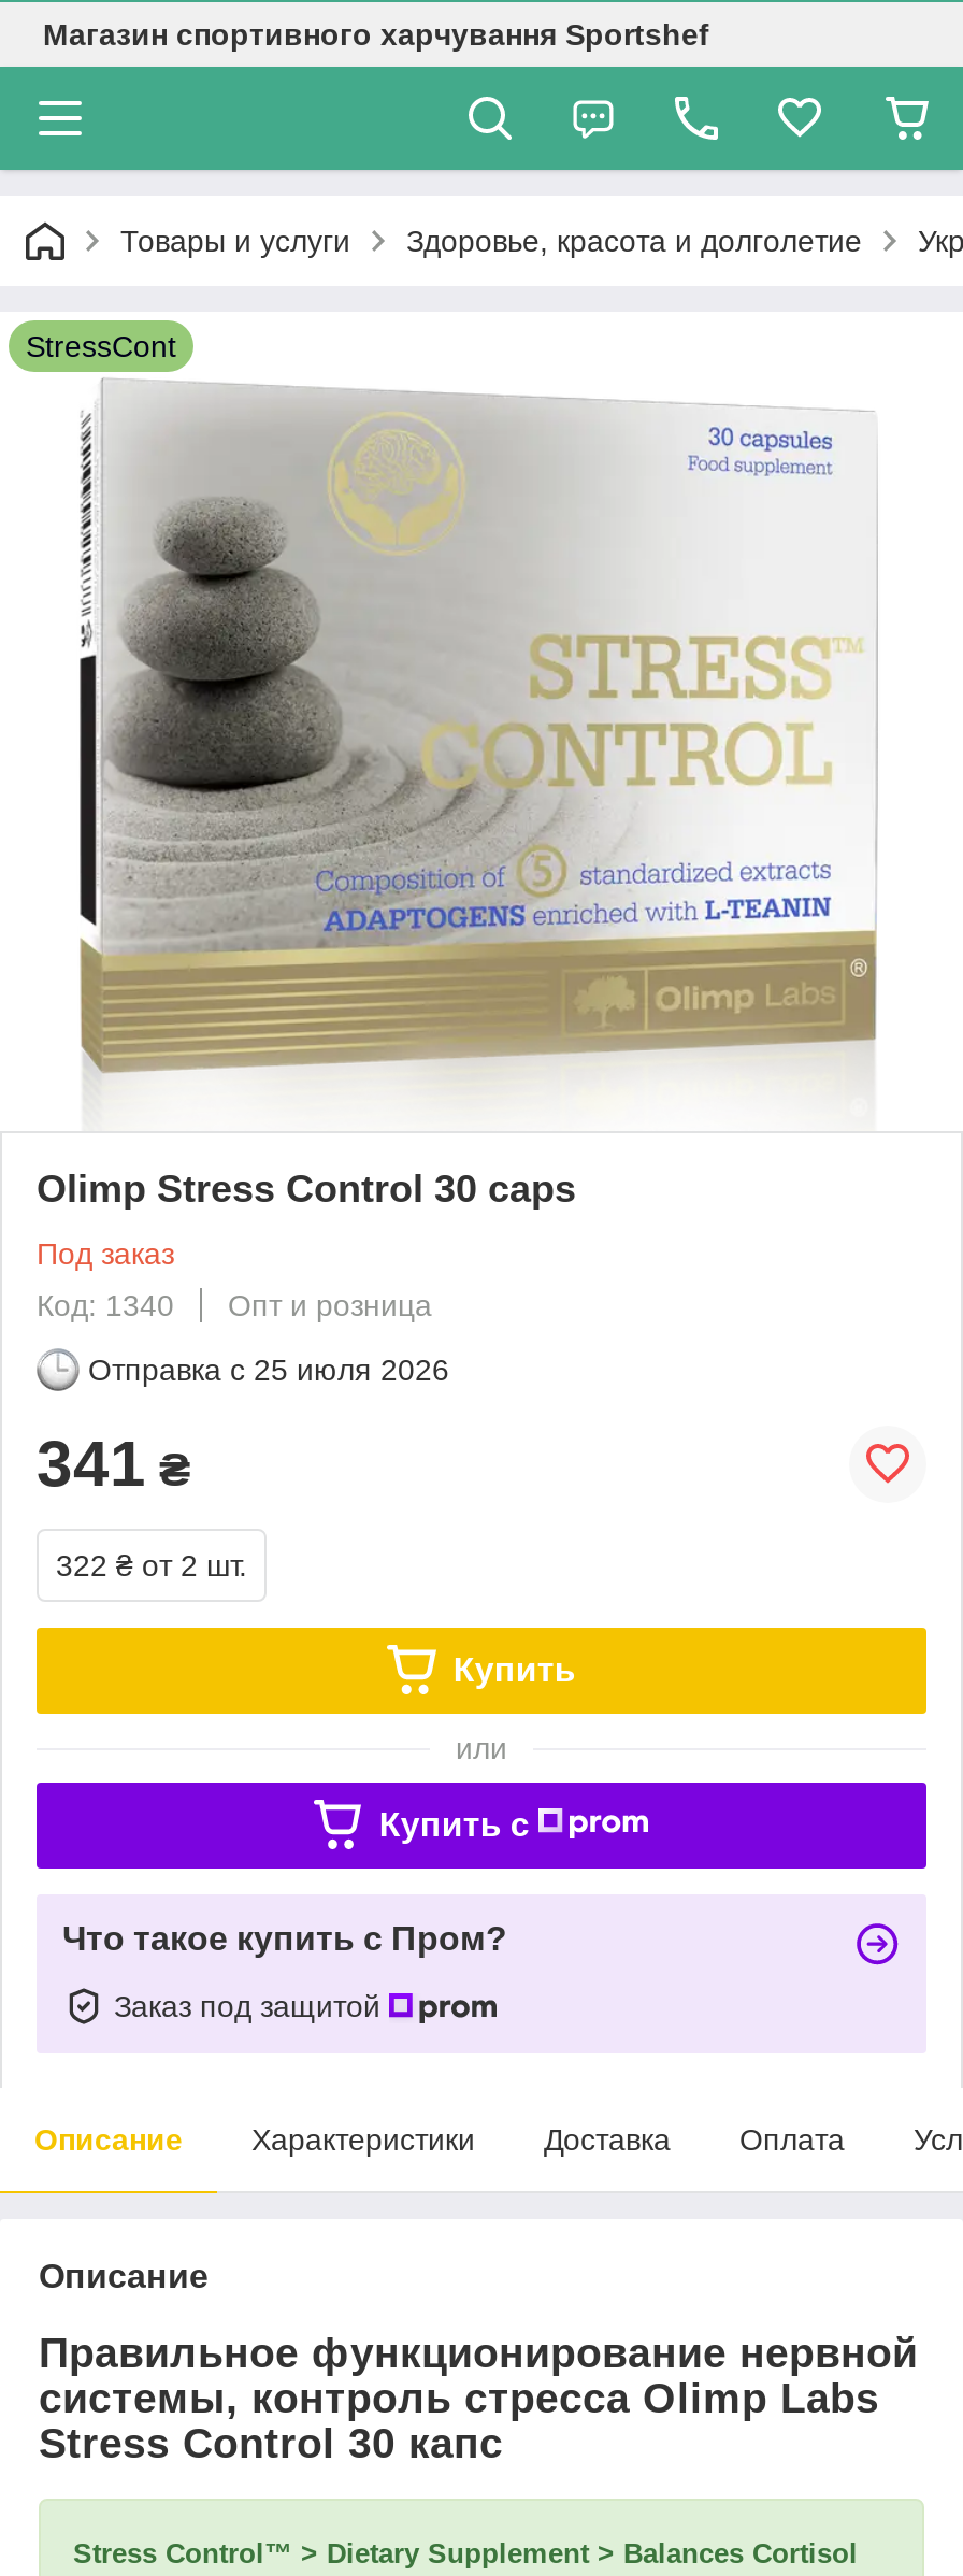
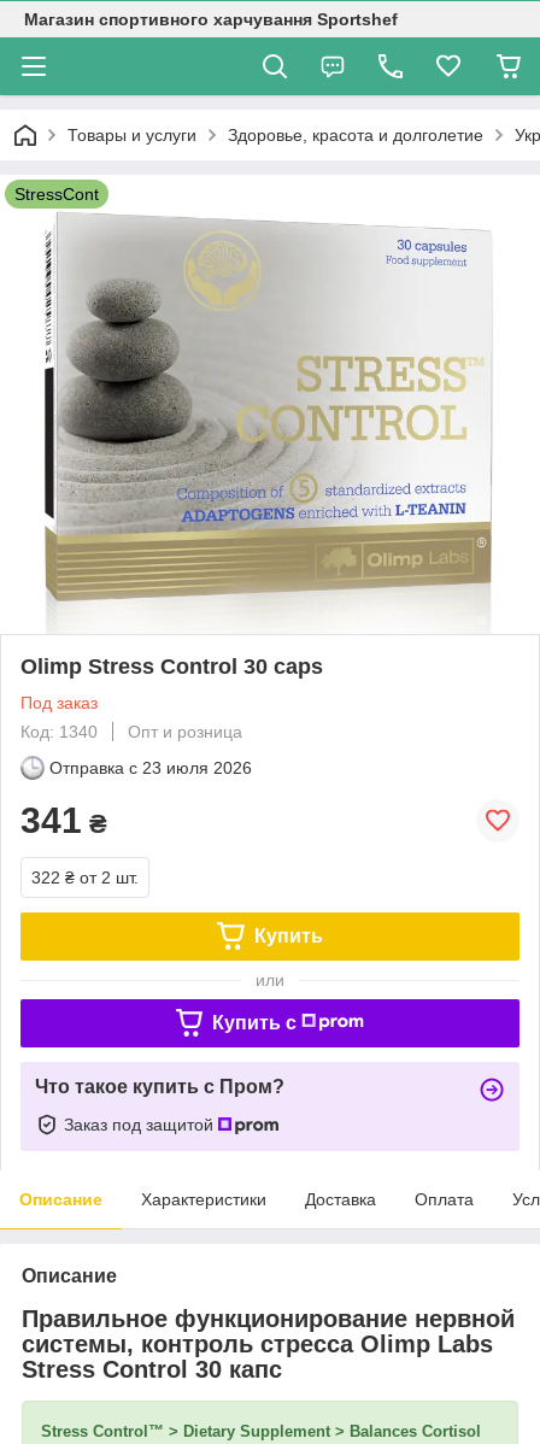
- Отправка с 25 июля 2026
+ Отправка с 23 июля 2026
